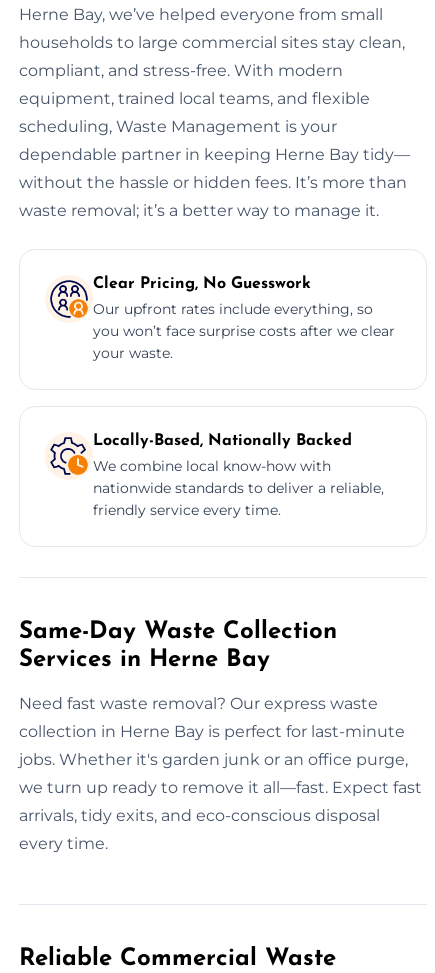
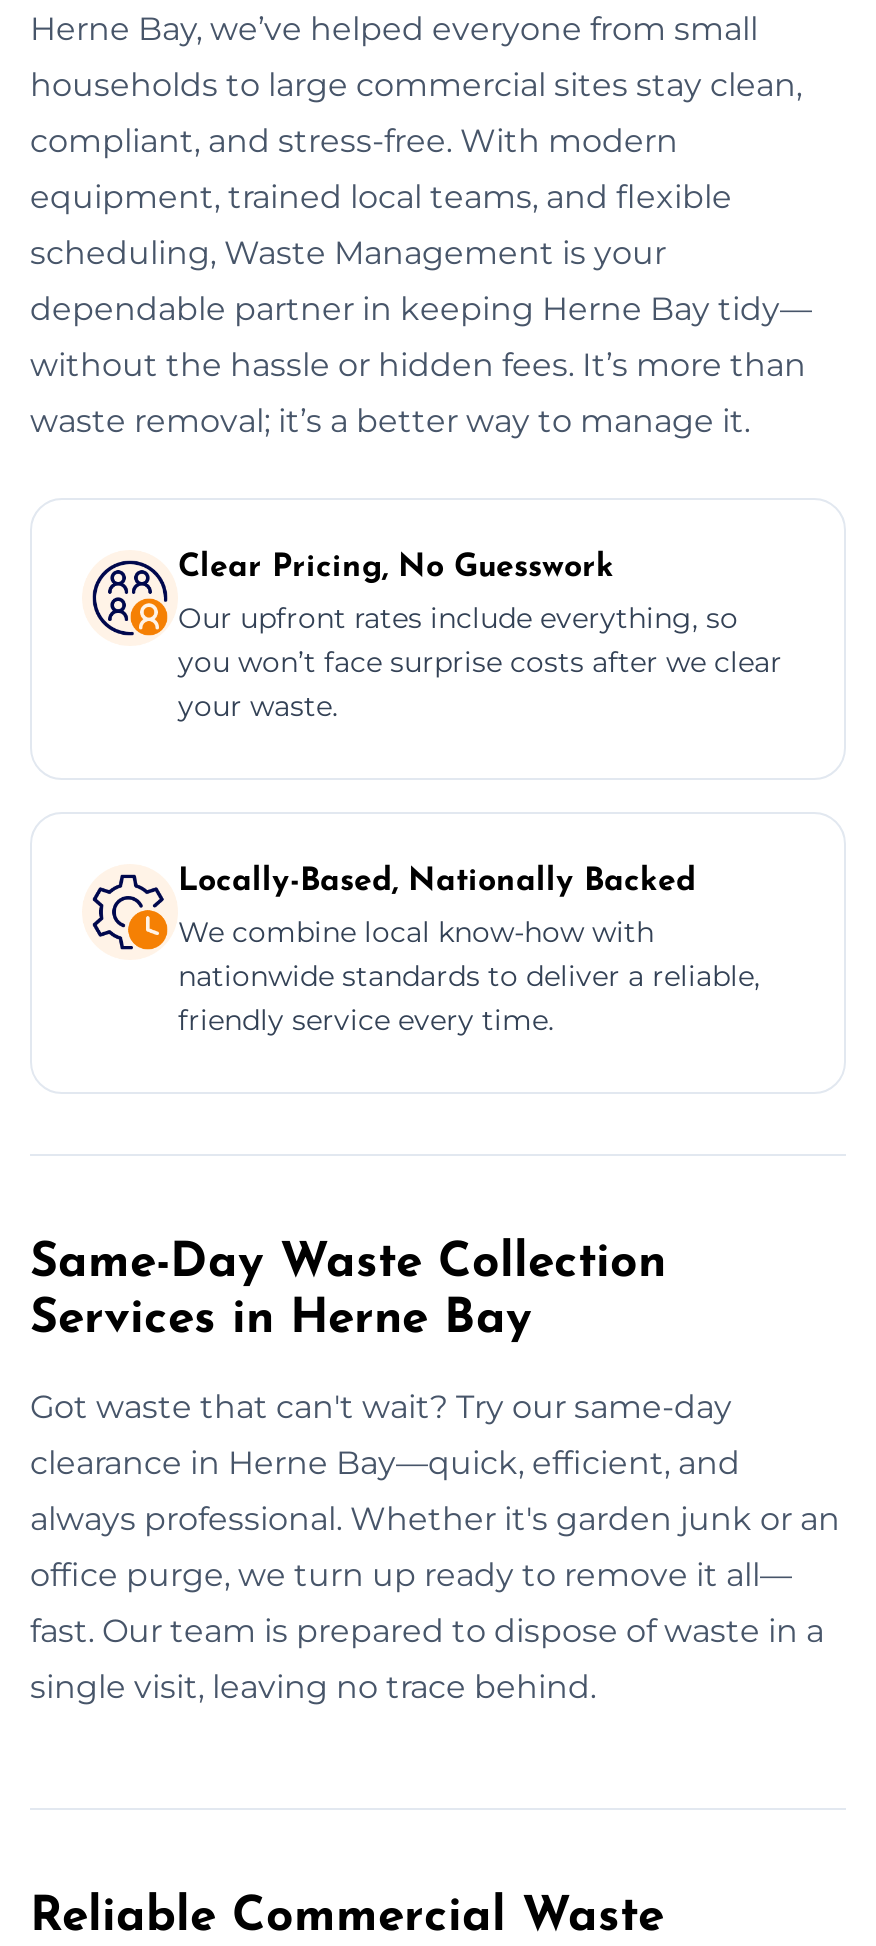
- Need fast waste removal? Our express waste
+ Got waste that can't wait? Try our same-day

- collection in Herne Bay is perfect for last-minute
+ clearance in Herne Bay—quick, efficient, and

- jobs. Whether it's garden junk or an office purge,
+ always professional. Whether it's garden junk or an

- we turn up ready to remove it all—fast. Expect fast
+ office purge, we turn up ready to remove it all—

- arrivals, tidy exits, and eco-conscious disposal
+ fast. Our team is prepared to dispose of waste in a

- every time.
+ single visit, leaving no trace behind.
